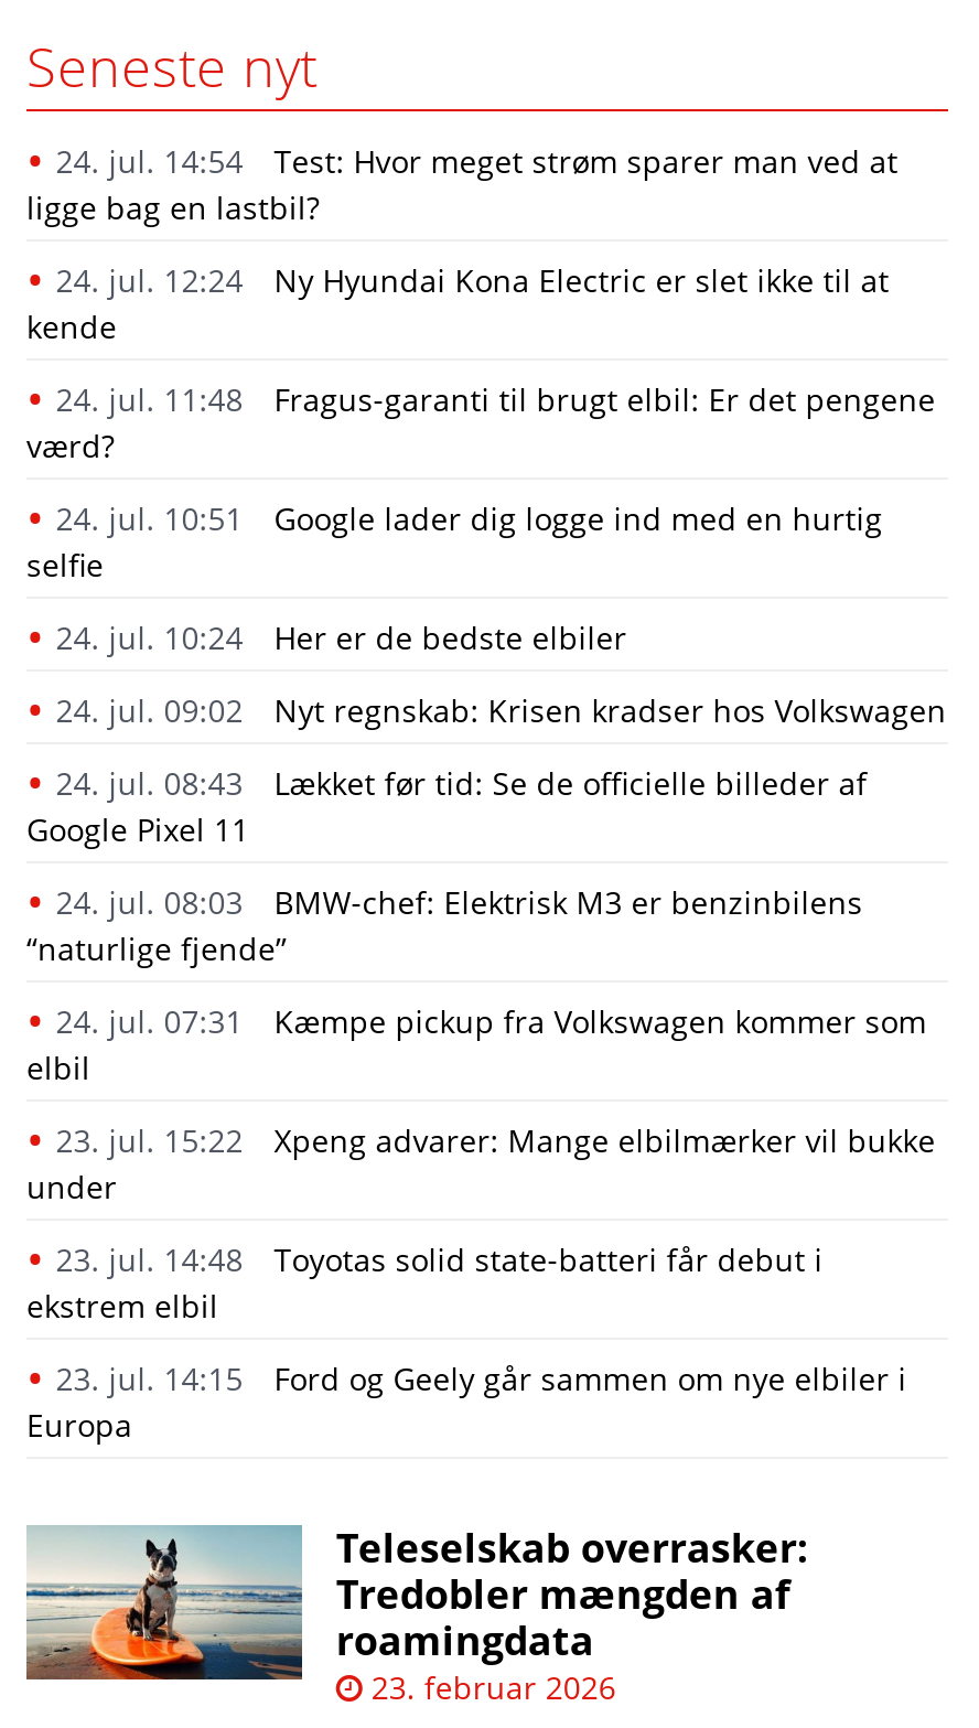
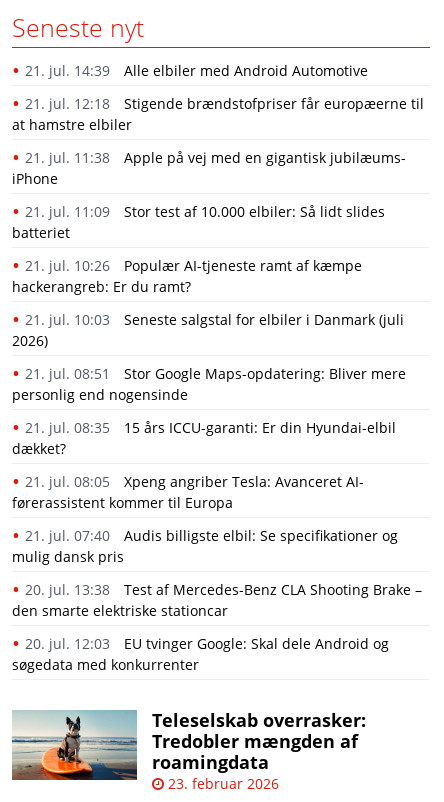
- 24. jul. 14:54
- Test: Hvor meget strøm sparer man ved at
- ligge bag en lastbil?
+ 21. jul. 14:39
+ Alle elbiler med Android Automotive

- 24. jul. 12:24
- Ny Hyundai Kona Electric er slet ikke til at
- kende
+ 21. jul. 12:18
+ Stigende brændstofpriser får europæerne til
+ at hamstre elbiler

- 24. jul. 11:48
- Fragus-garanti til brugt elbil: Er det pengene
- værd?
+ 21. jul. 11:38
+ Apple på vej med en gigantisk jubilæums-
+ iPhone

- 24. jul. 10:51
- Google lader dig logge ind med en hurtig
- selfie
+ 21. jul. 11:09
+ Stor test af 10.000 elbiler: Så lidt slides
+ batteriet

- 24. jul. 10:24
- Her er de bedste elbiler
+ 21. jul. 10:26
+ Populær AI-tjeneste ramt af kæmpe
+ hackerangreb: Er du ramt?

- 24. jul. 09:02
- Nyt regnskab: Krisen kradser hos Volkswagen
+ 21. jul. 10:03
+ Seneste salgstal for elbiler i Danmark (juli
+ 2026)

- 24. jul. 08:43
- Lækket før tid: Se de officielle billeder af
- Google Pixel 11
+ 21. jul. 08:51
+ Stor Google Maps-opdatering: Bliver mere
+ personlig end nogensinde

- 24. jul. 08:03
- BMW-chef: Elektrisk M3 er benzinbilens
- “naturlige fjende”
+ 21. jul. 08:35
+ 15 års ICCU-garanti: Er din Hyundai-elbil
+ dækket?

- 24. jul. 07:31
- Kæmpe pickup fra Volkswagen kommer som
- elbil
+ 21. jul. 08:05
+ Xpeng angriber Tesla: Avanceret AI-
+ førerassistent kommer til Europa

- 23. jul. 15:22
- Xpeng advarer: Mange elbilmærker vil bukke
- under
+ 21. jul. 07:40
+ Audis billigste elbil: Se specifikationer og
+ mulig dansk pris

- 23. jul. 14:48
- Toyotas solid state-batteri får debut i
- ekstrem elbil
+ 20. jul. 13:38
+ Test af Mercedes-Benz CLA Shooting Brake –
+ den smarte elektriske stationcar

- 23. jul. 14:15
- Ford og Geely går sammen om nye elbiler i
- Europa
+ 20. jul. 12:03
+ EU tvinger Google: Skal dele Android og
+ søgedata med konkurrenter
